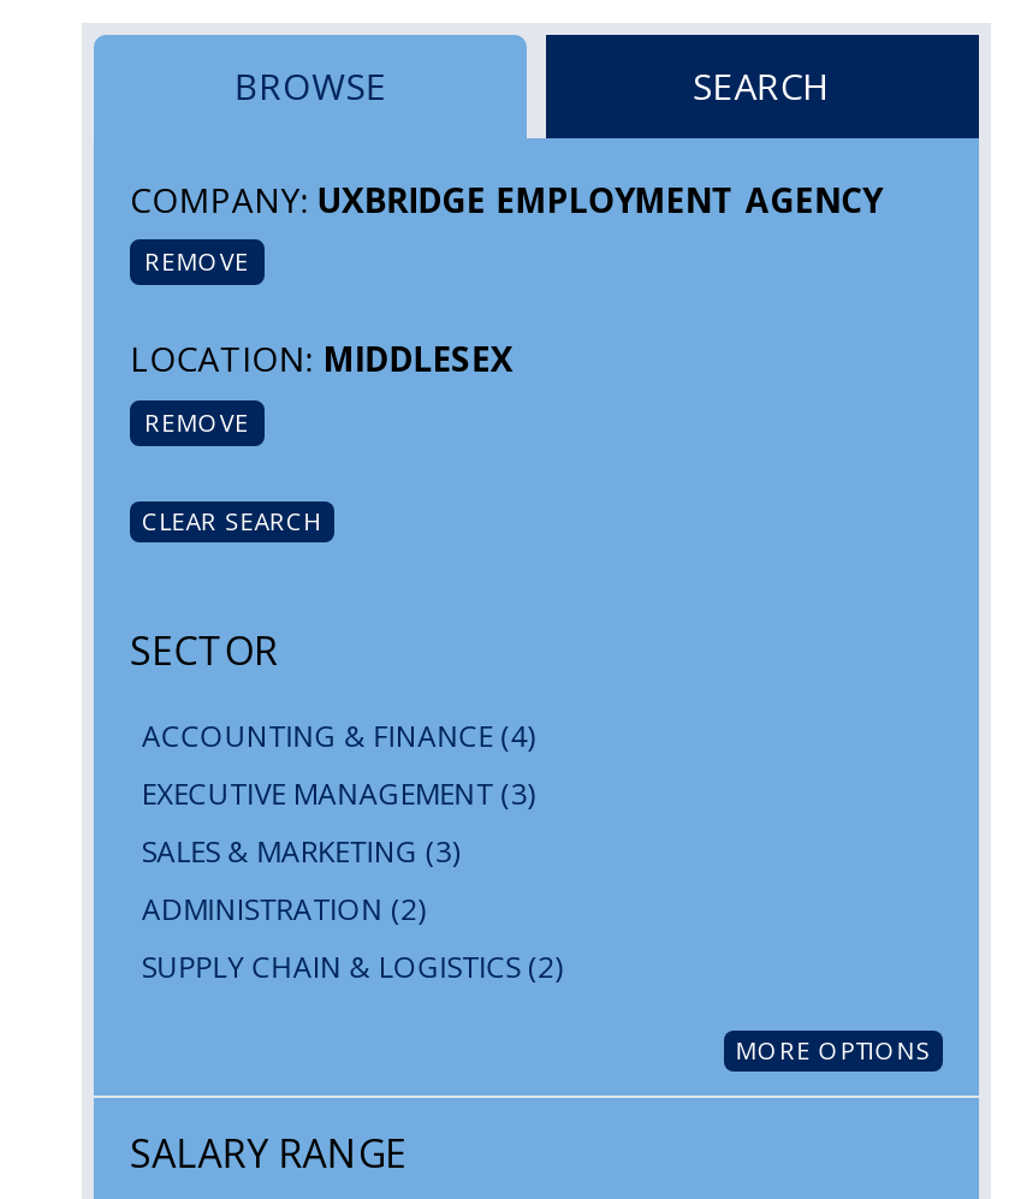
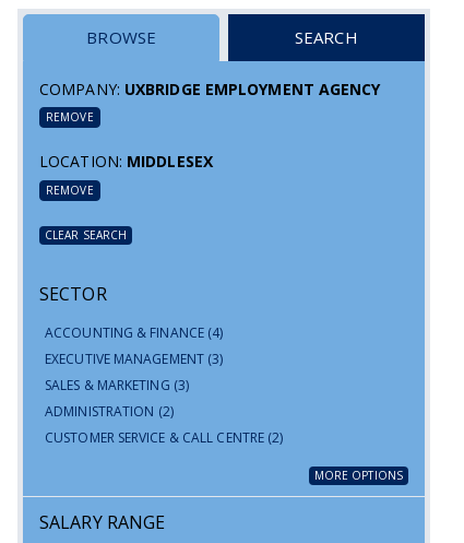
- SUPPLY CHAIN & LOGISTICS (2)
+ CUSTOMER SERVICE & CALL CENTRE (2)
